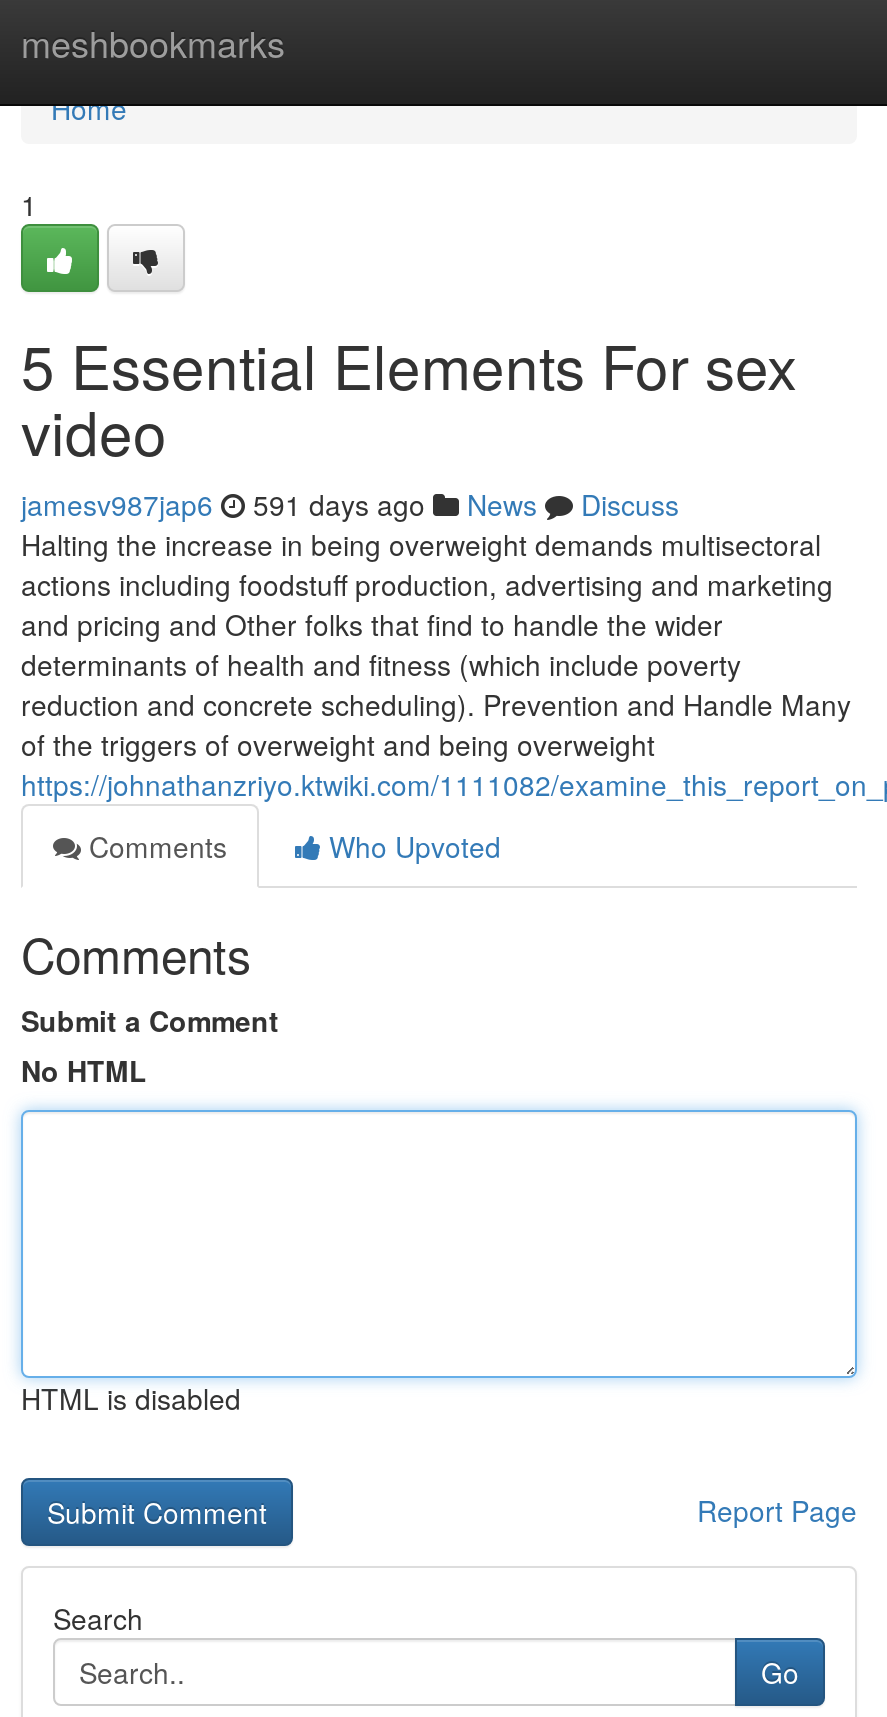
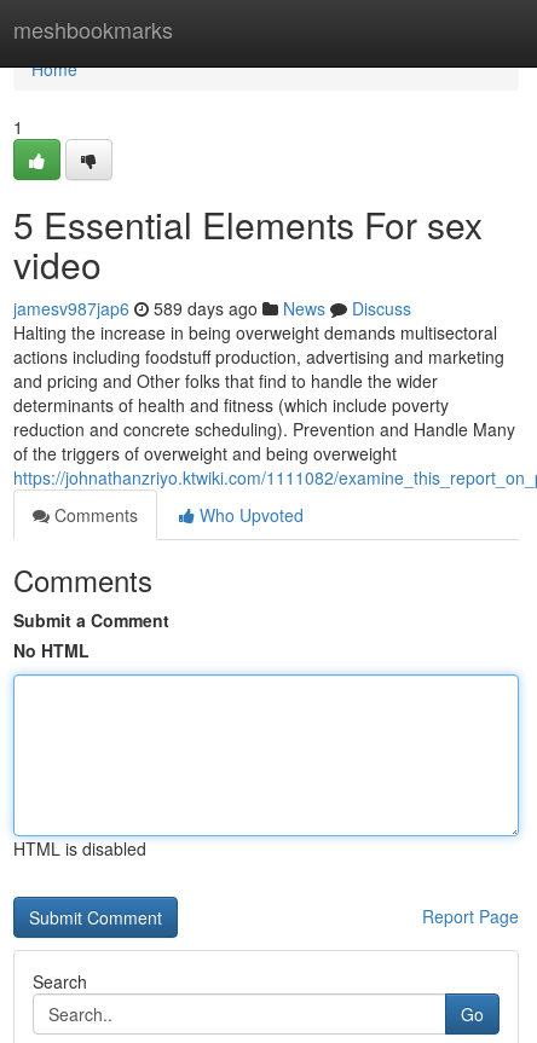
- jamesv987jap6 591 days ago News Discuss
+ jamesv987jap6 589 days ago News Discuss
